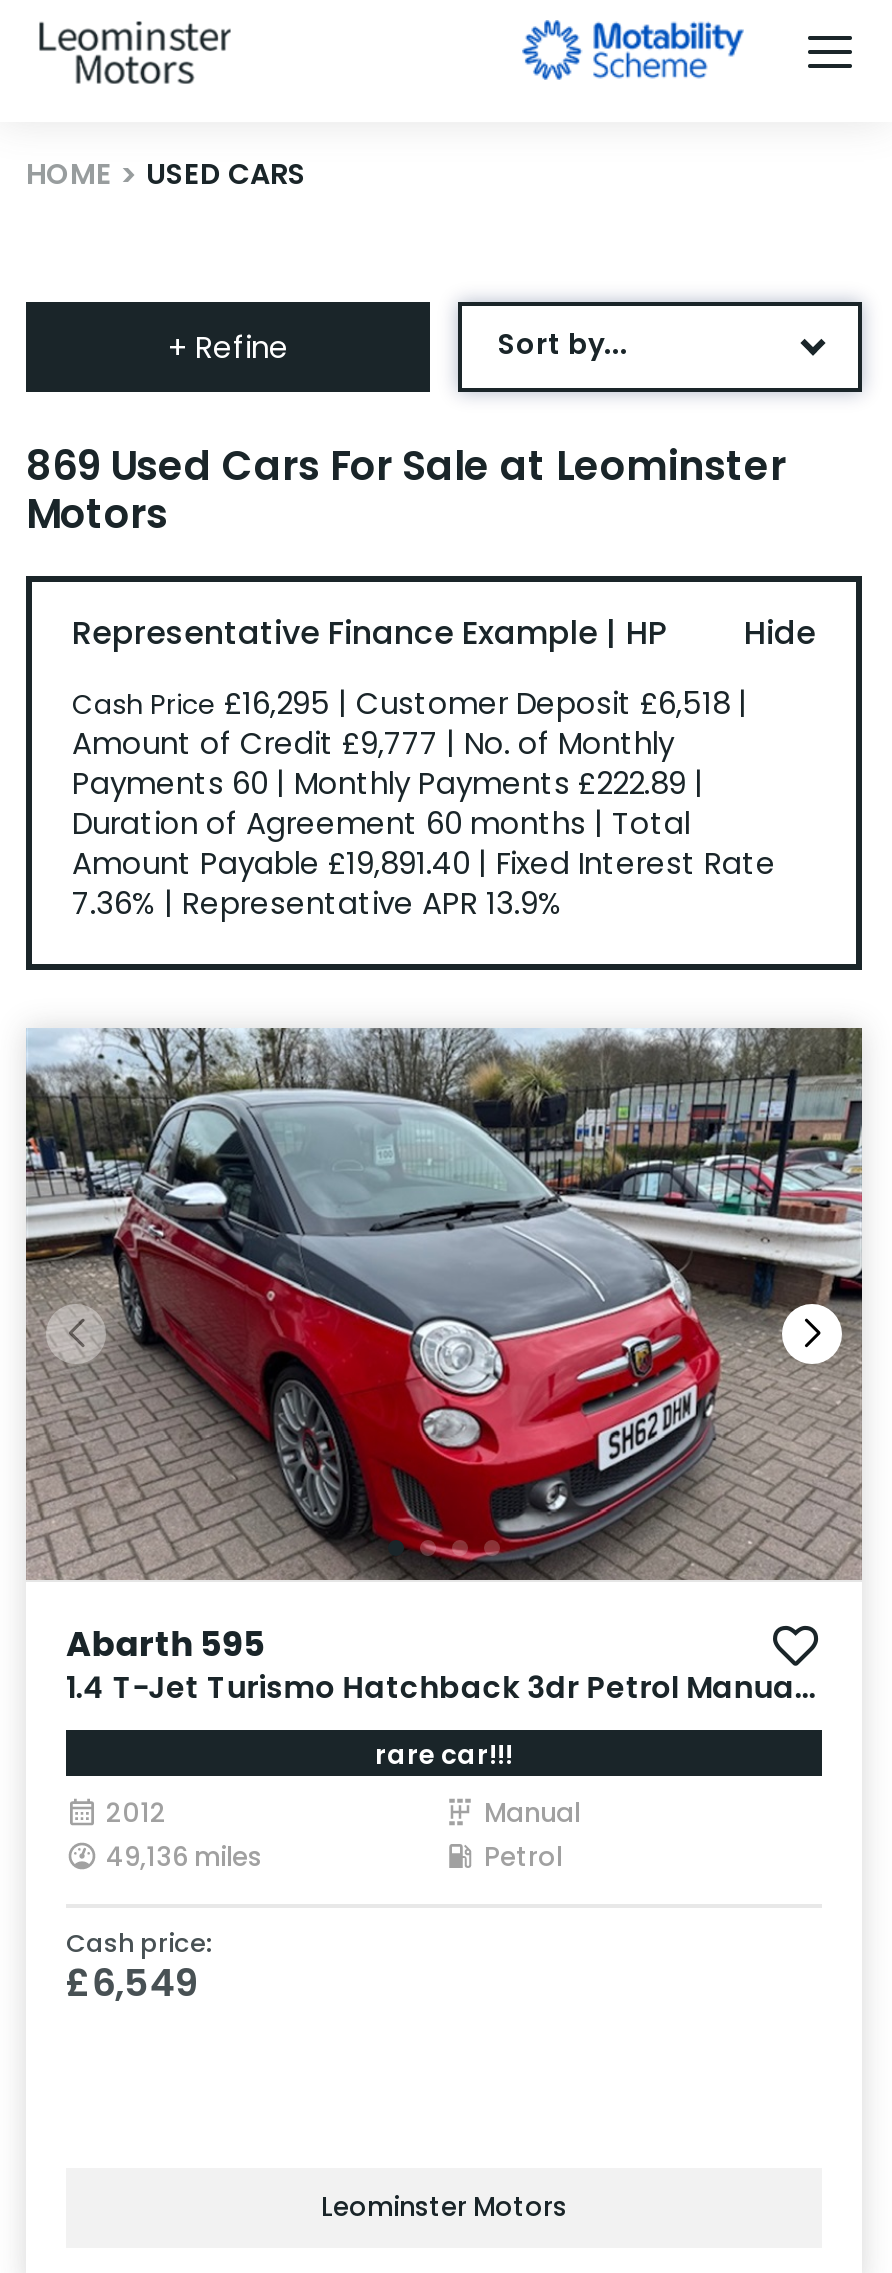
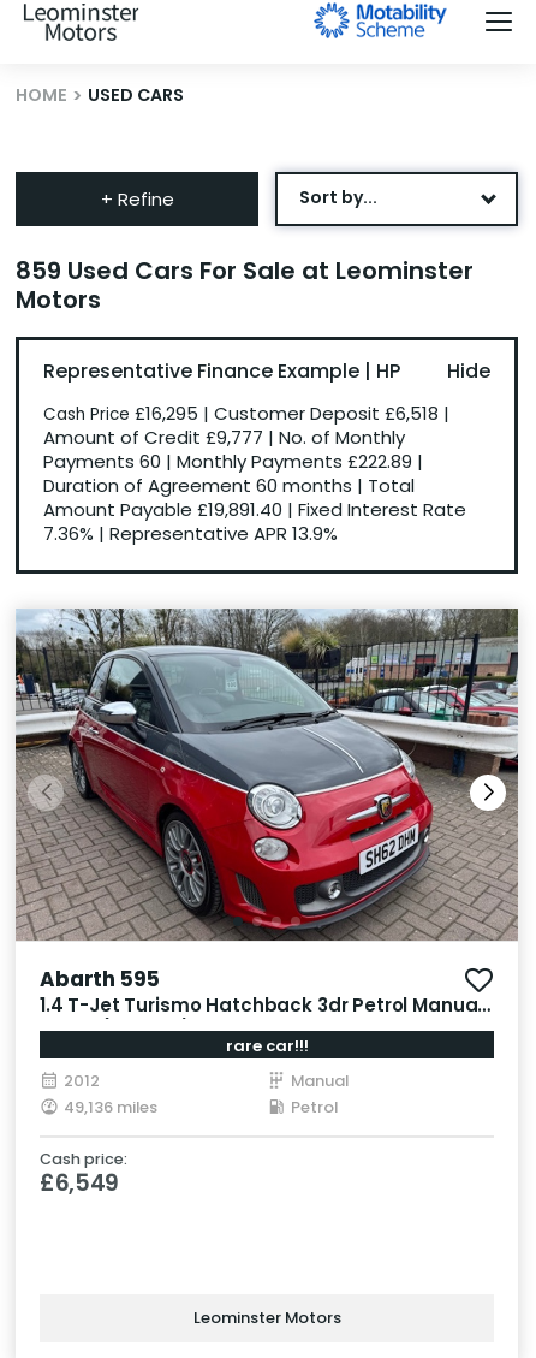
- 869 Used Cars For Sale at Leominster
+ 859 Used Cars For Sale at Leominster
